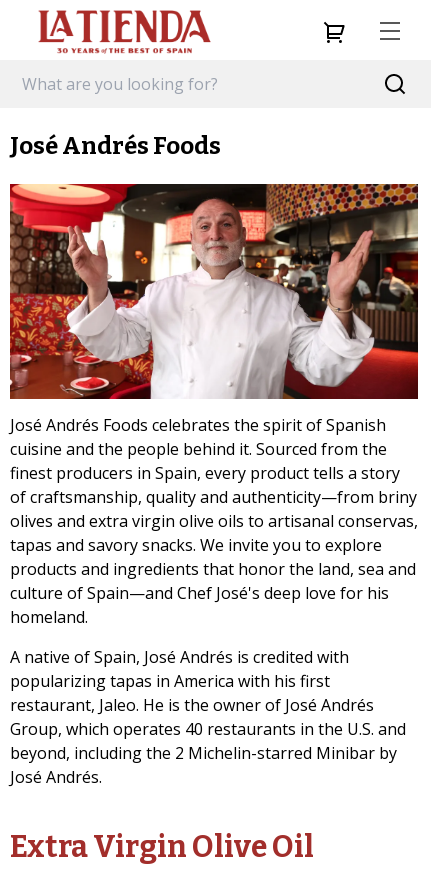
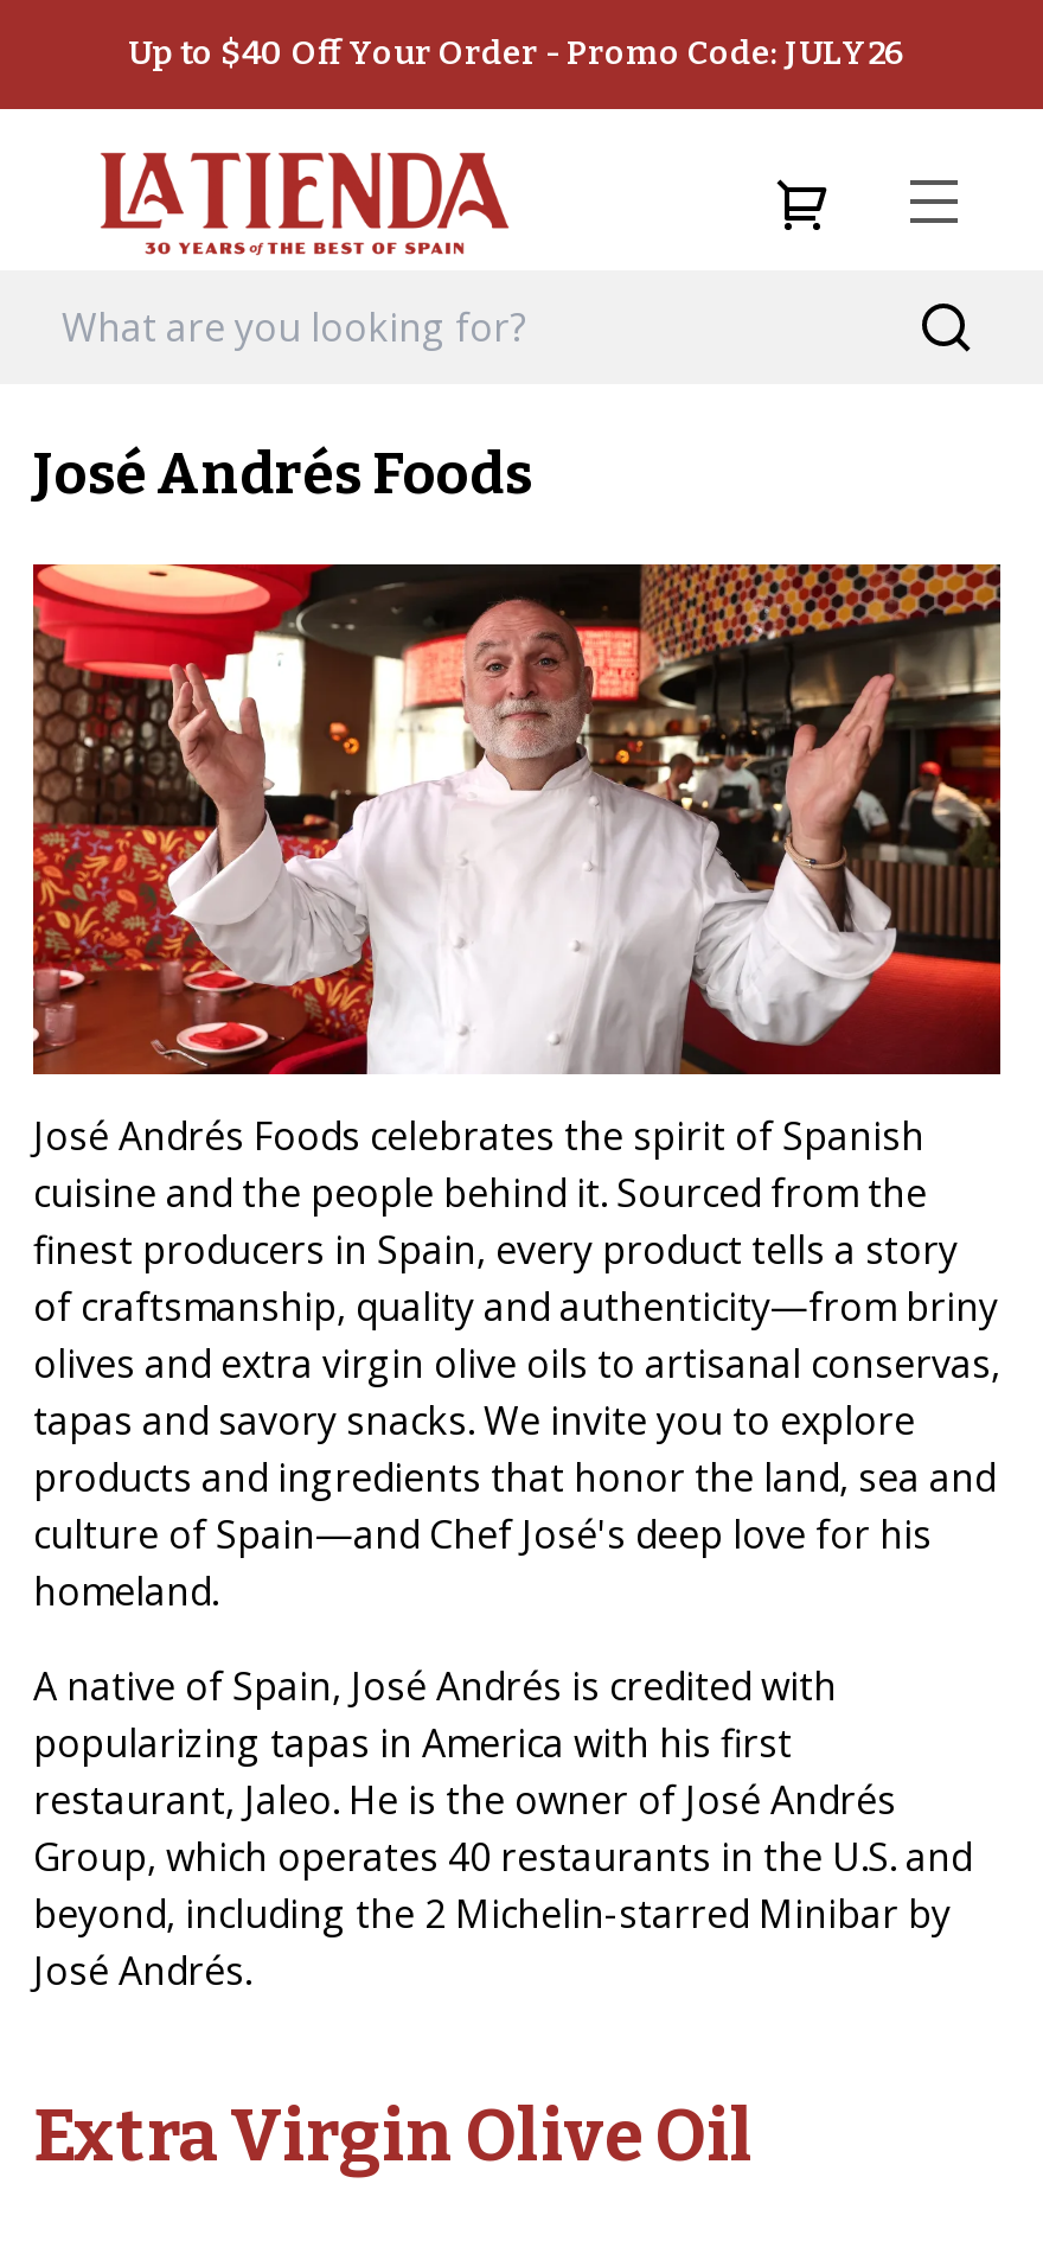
+ Up to $40 Off Your Order - Promo Code: JULY26
